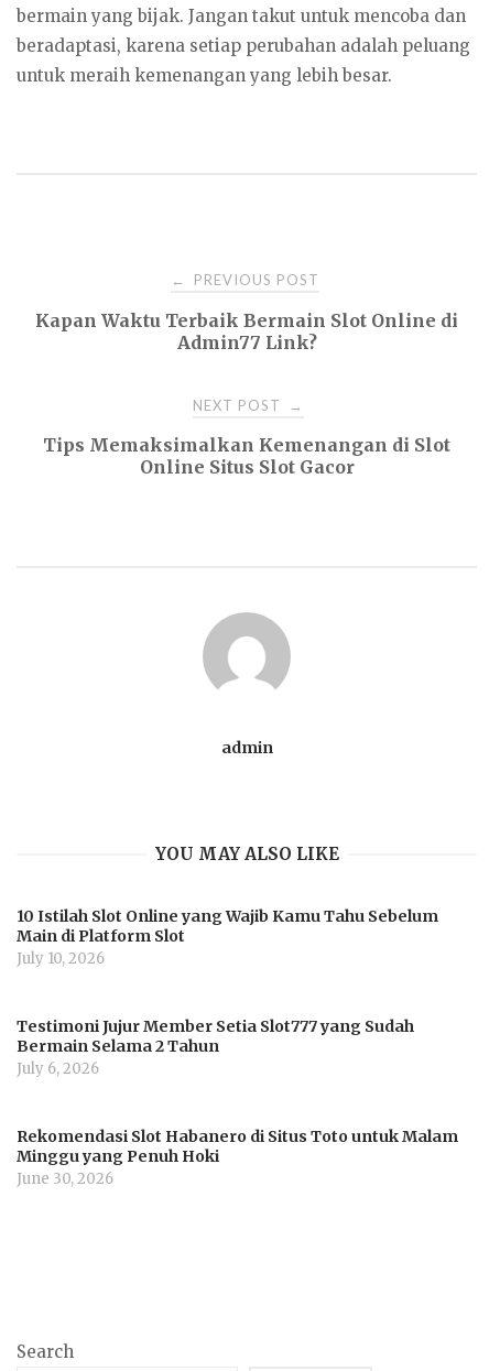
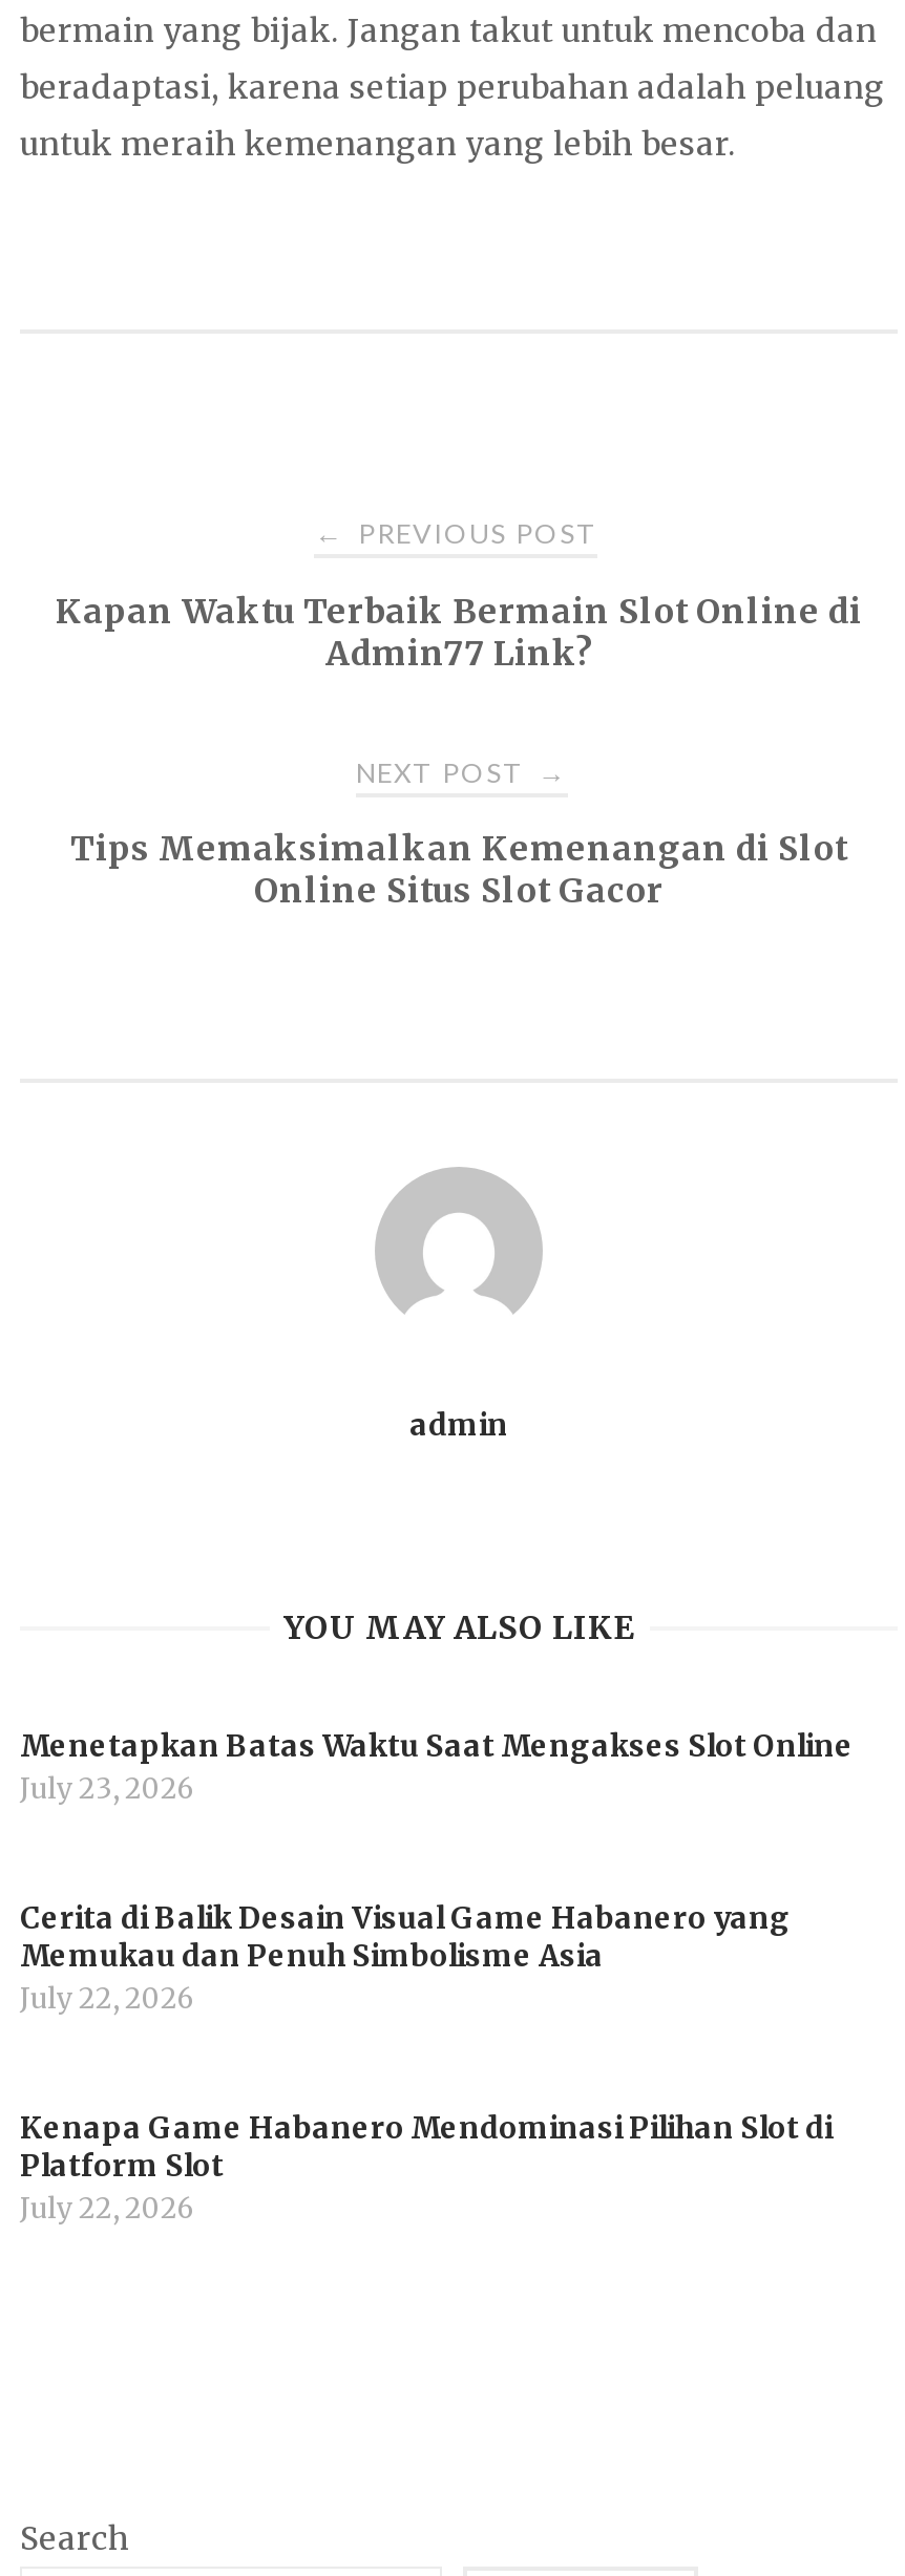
- 10 Istilah Slot Online yang Wajib Kamu Tahu Sebelum
- Main di Platform Slot
- July 10, 2026
+ Menetapkan Batas Waktu Saat Mengakses Slot Online
+ July 23, 2026

- Testimoni Jujur Member Setia Slot777 yang Sudah
- Bermain Selama 2 Tahun
- July 6, 2026
+ Cerita di Balik Desain Visual Game Habanero yang
+ Memukau dan Penuh Simbolisme Asia
+ July 22, 2026

- Rekomendasi Slot Habanero di Situs Toto untuk Malam
- Minggu yang Penuh Hoki
- June 30, 2026
+ Kenapa Game Habanero Mendominasi Pilihan Slot di
+ Platform Slot
+ July 22, 2026
